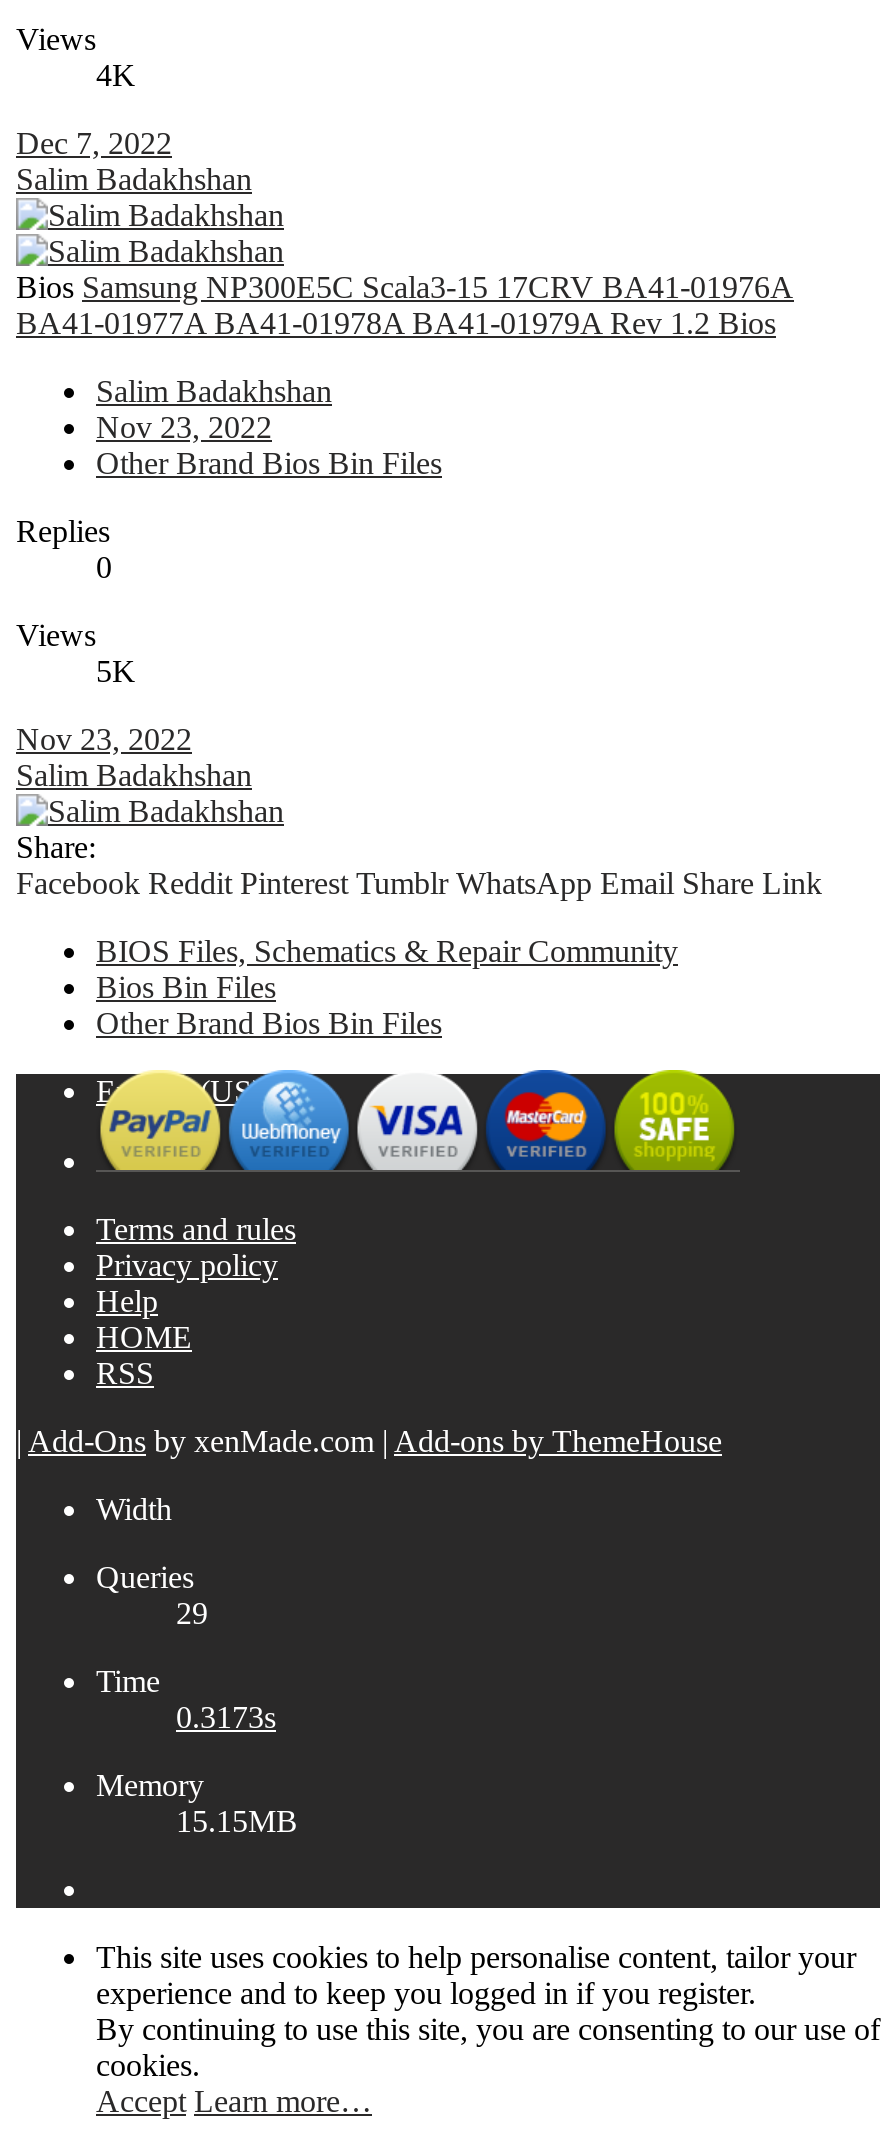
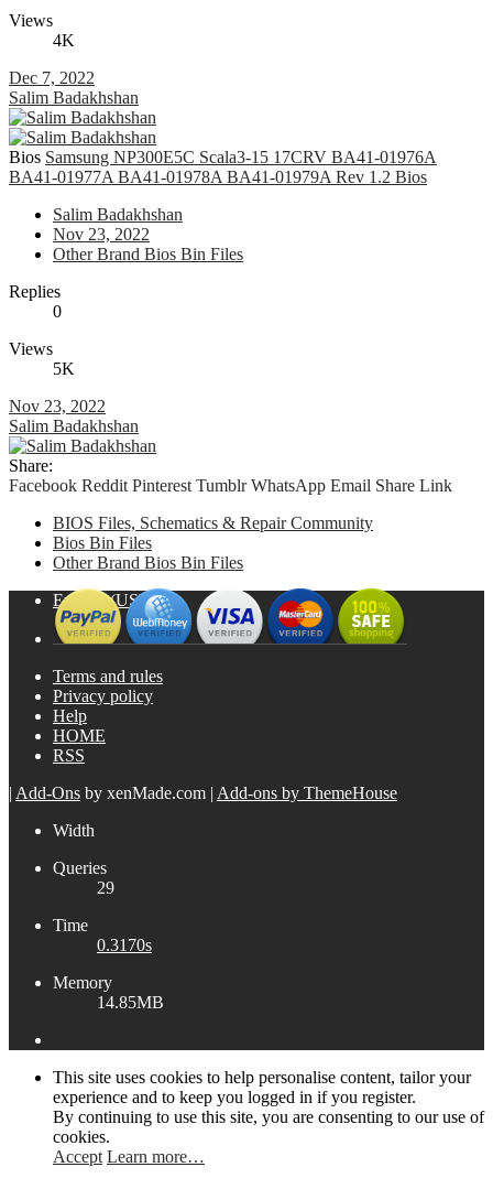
- 0.3173s
+ 0.3170s

- 15.15MB
+ 14.85MB
